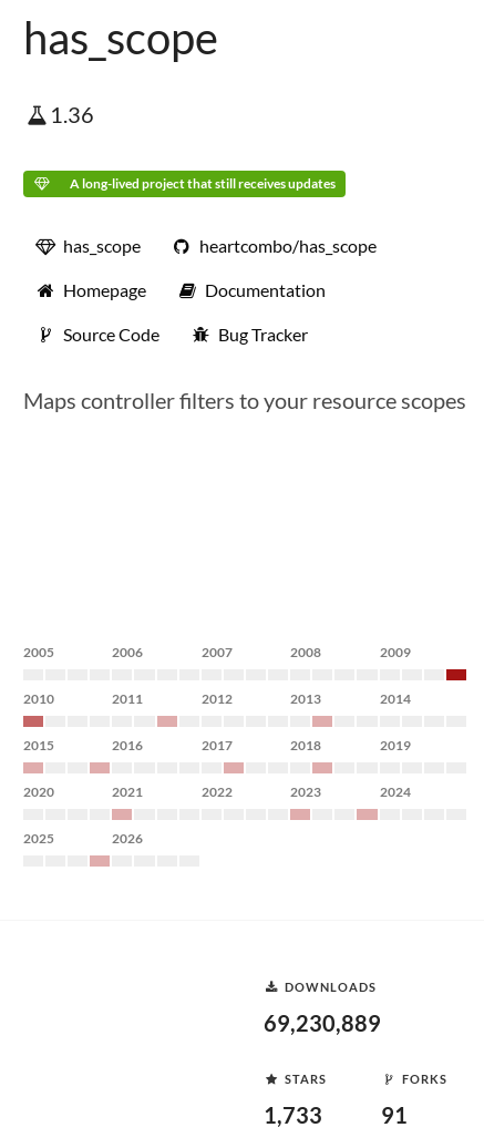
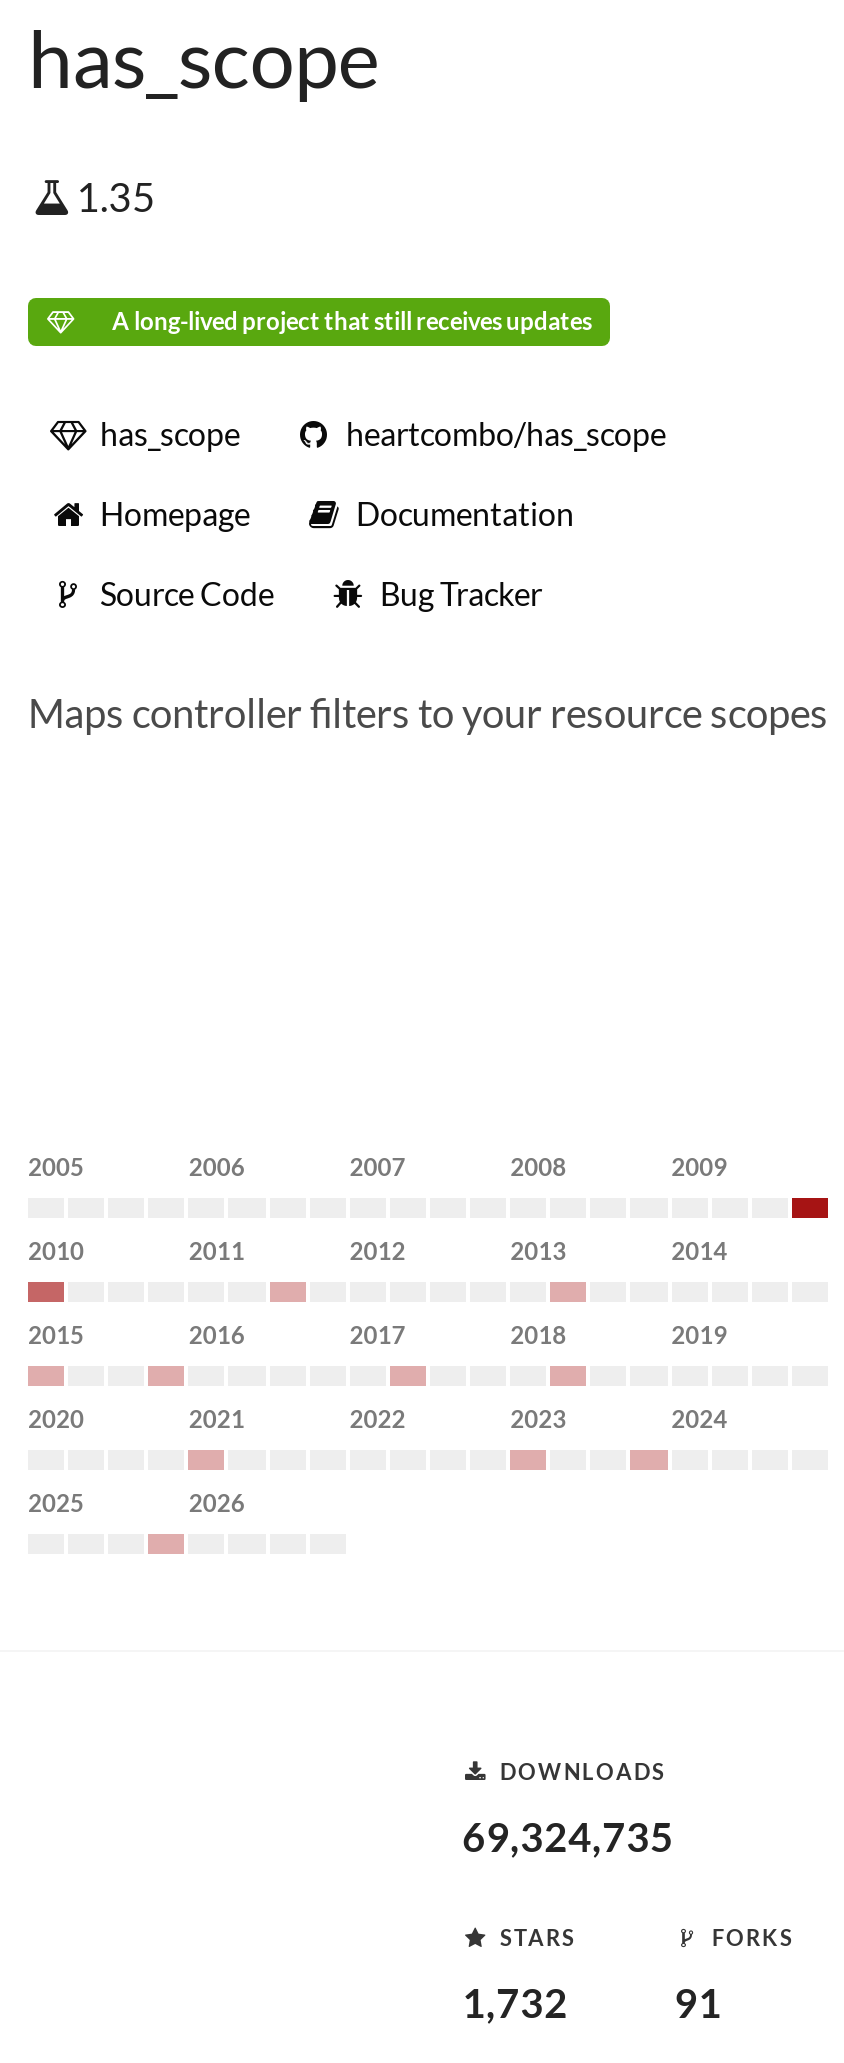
- 1.36
+ 1.35

- 69,230,889
+ 69,324,735

- 1,733
+ 1,732
